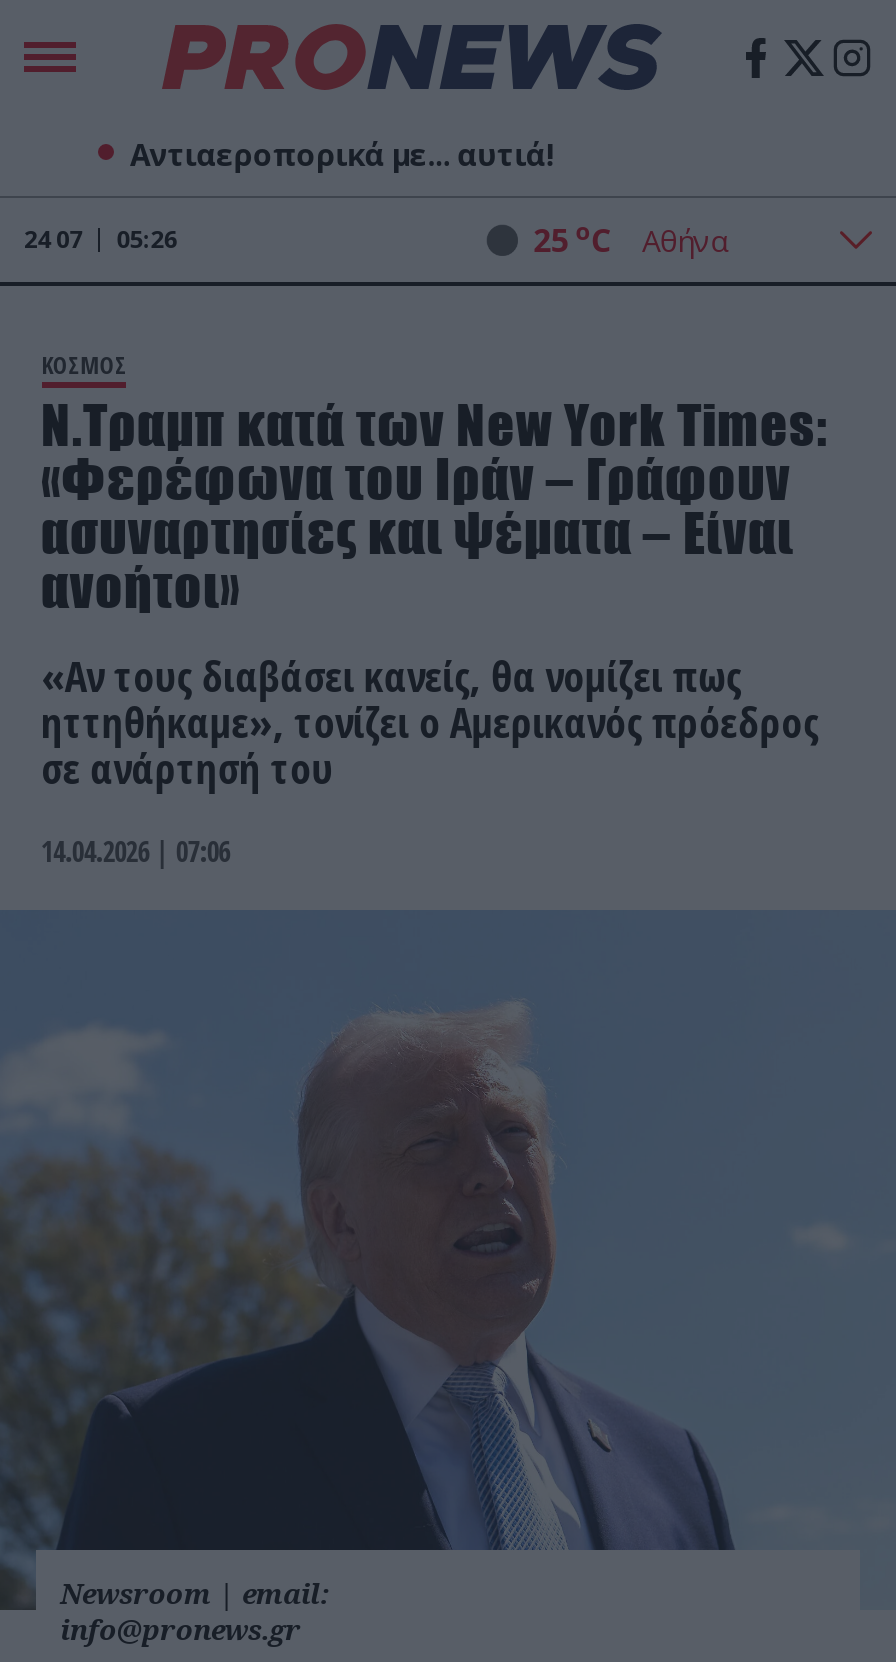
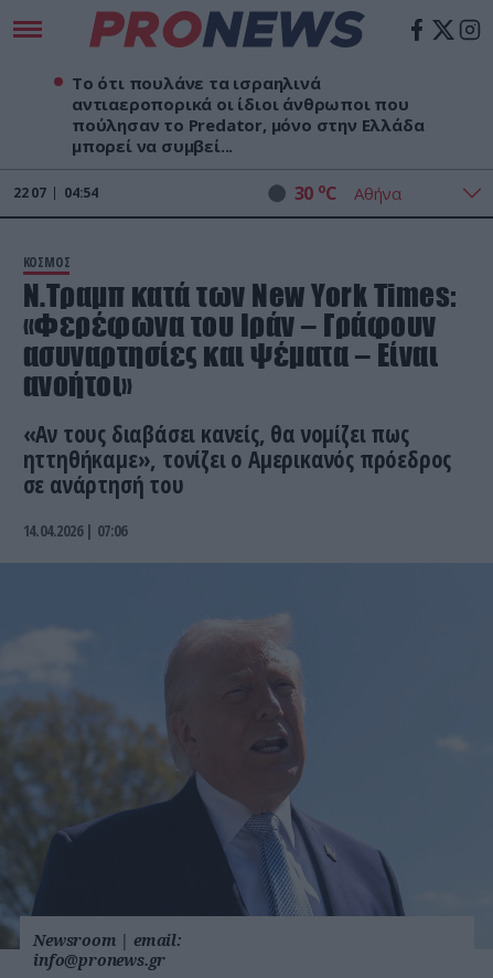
- Αντιαεροπορικά με... αυτιά!
+ Το ότι πουλάνε τα ισραηλινά
+ αντιαεροπορικά οι ίδιοι άνθρωποι που
+ πούλησαν το Predator, μόνο στην Ελλάδα
+ μπορεί να συμβεί...

- 24 07
- 05:26
- 25 oC
+ 22 07
+ 04:54
+ 30 oC
